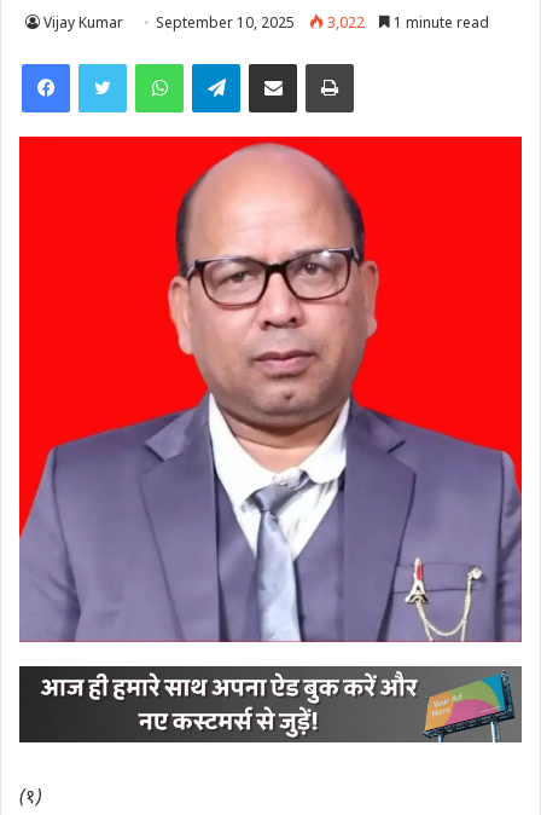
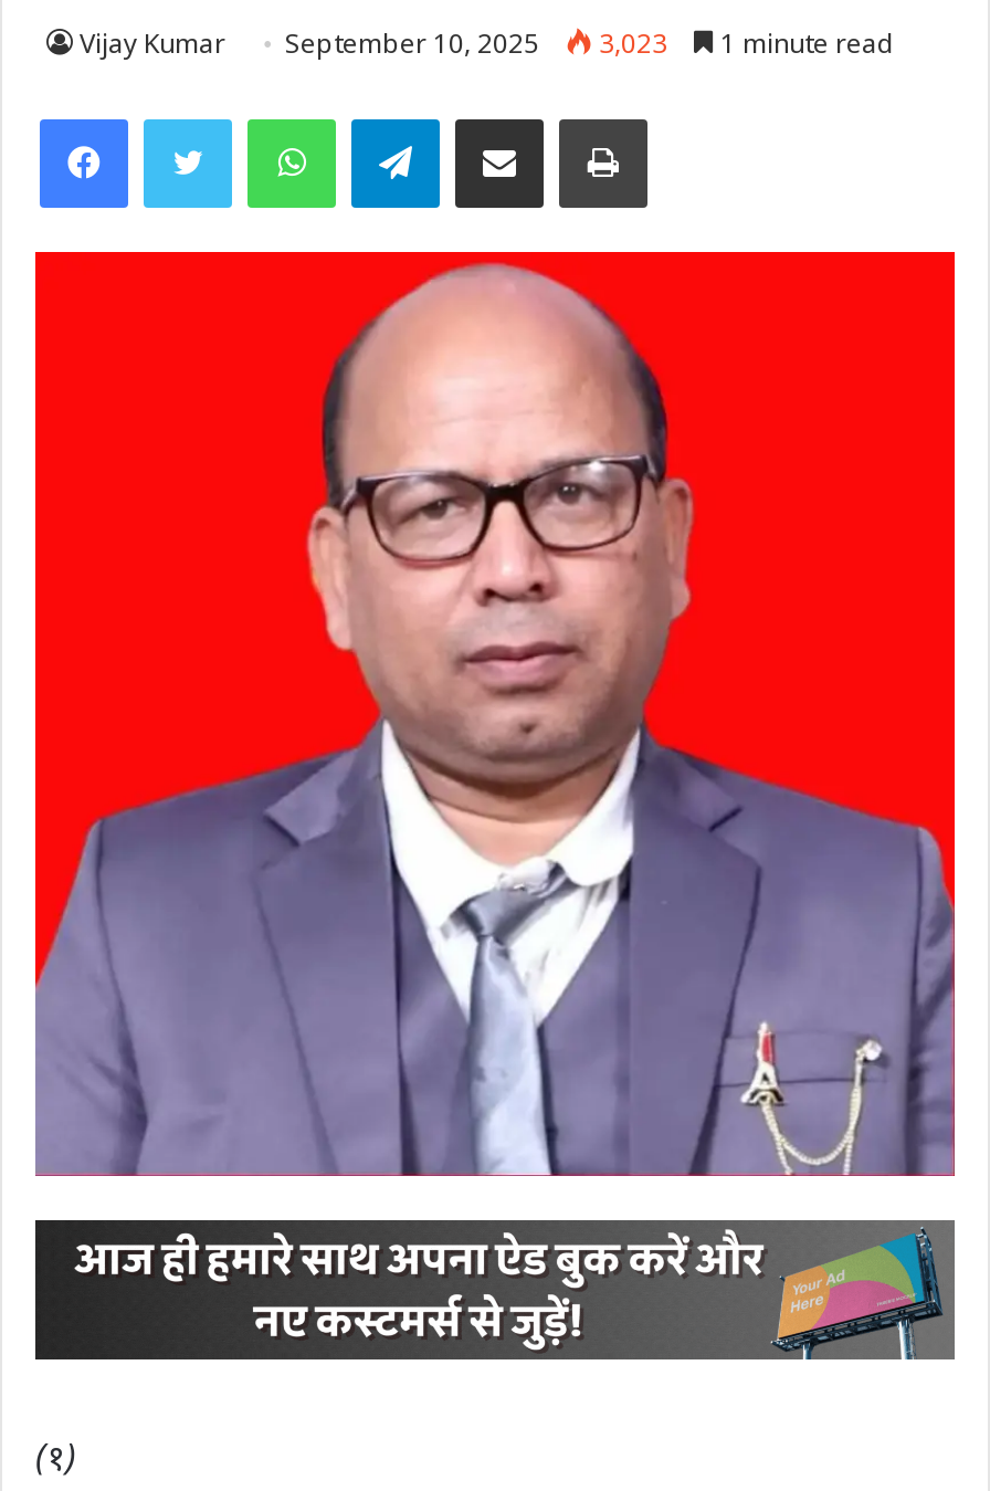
- Vijay Kumar September 10, 2025 3,022 1 minute read
+ Vijay Kumar September 10, 2025 3,023 1 minute read
